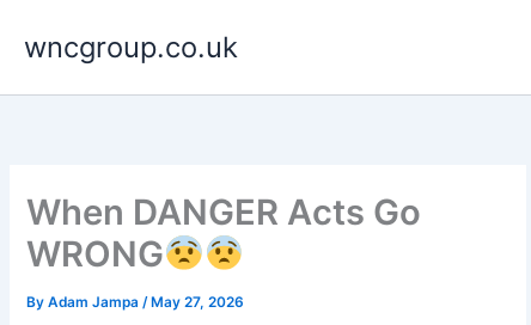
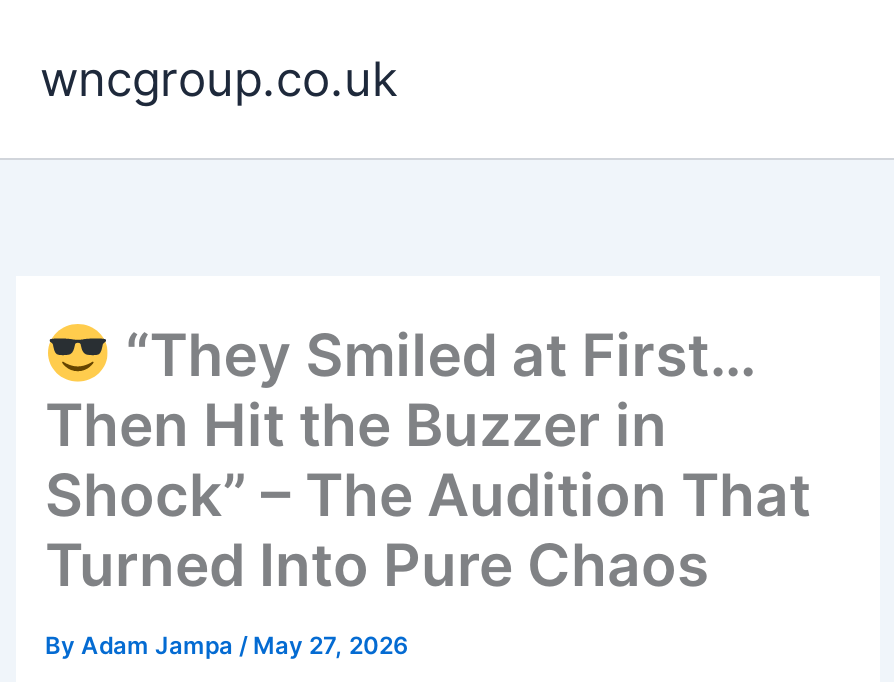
- When DANGER Acts Go
- WRONG
+ “They Smiled at First…
+ Then Hit the Buzzer in
+ Shock” – The Audition That
+ Turned Into Pure Chaos
